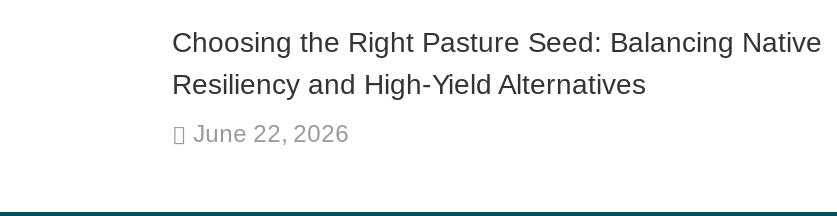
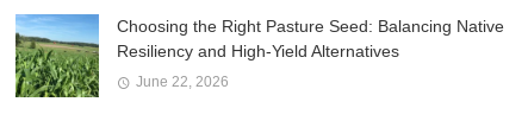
+ [image]
